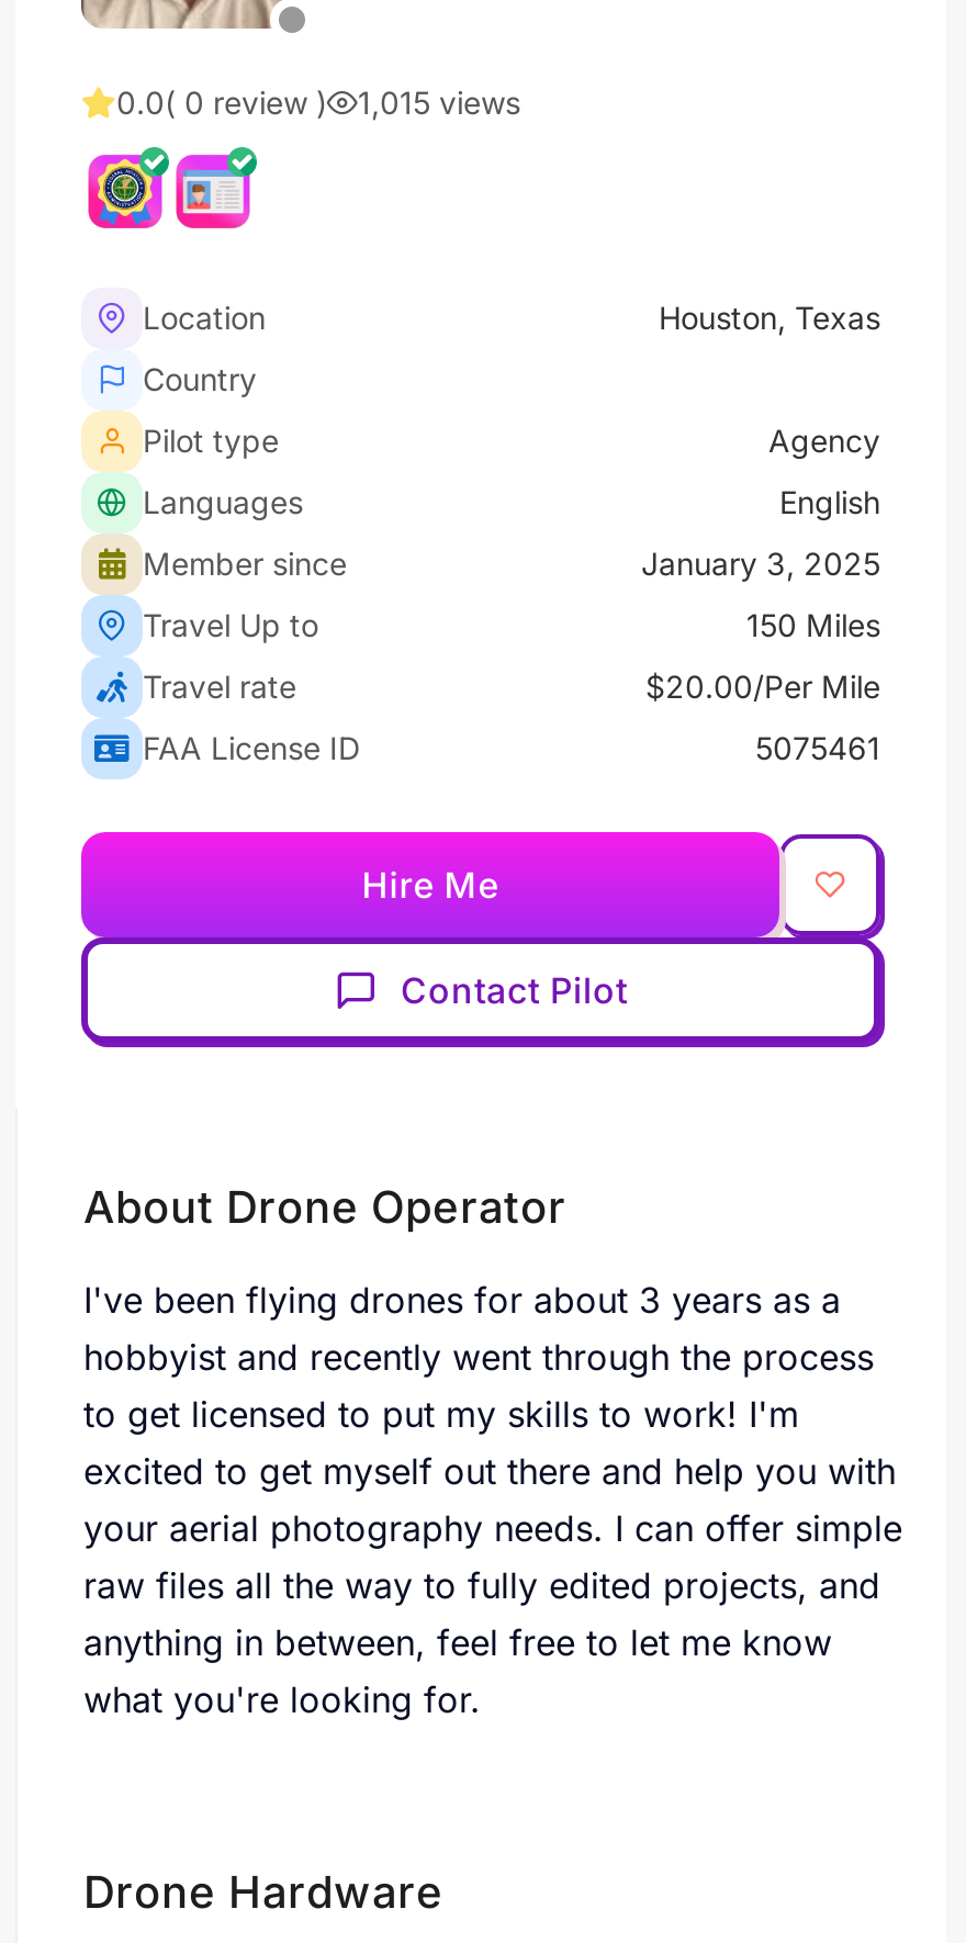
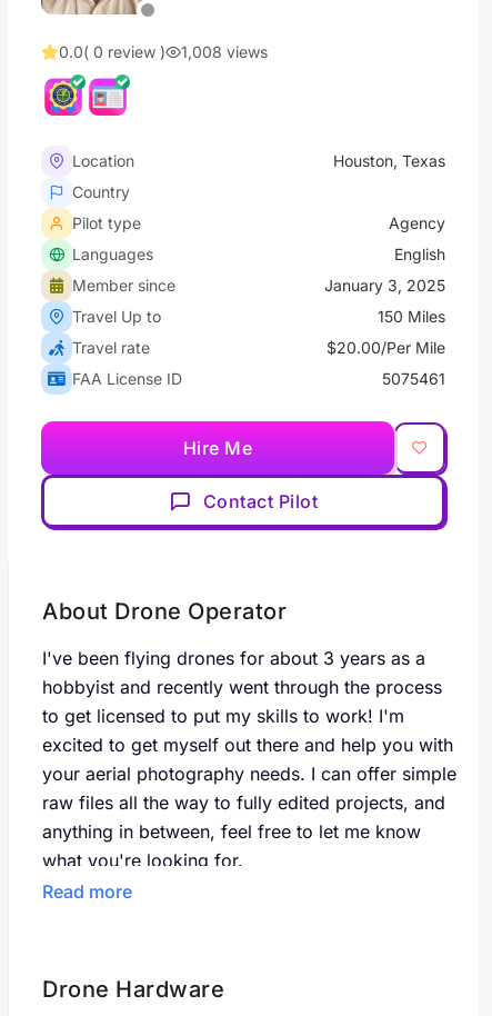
- 0.0( 0 review ) 1,015 views
+ 0.0( 0 review ) 1,008 views

+ Read more
